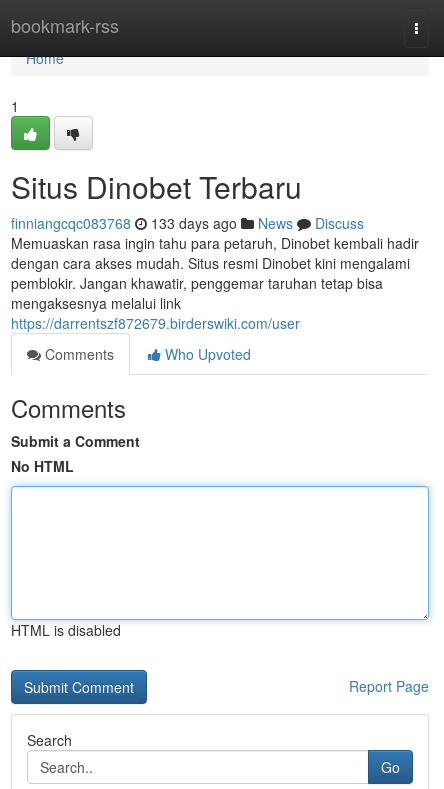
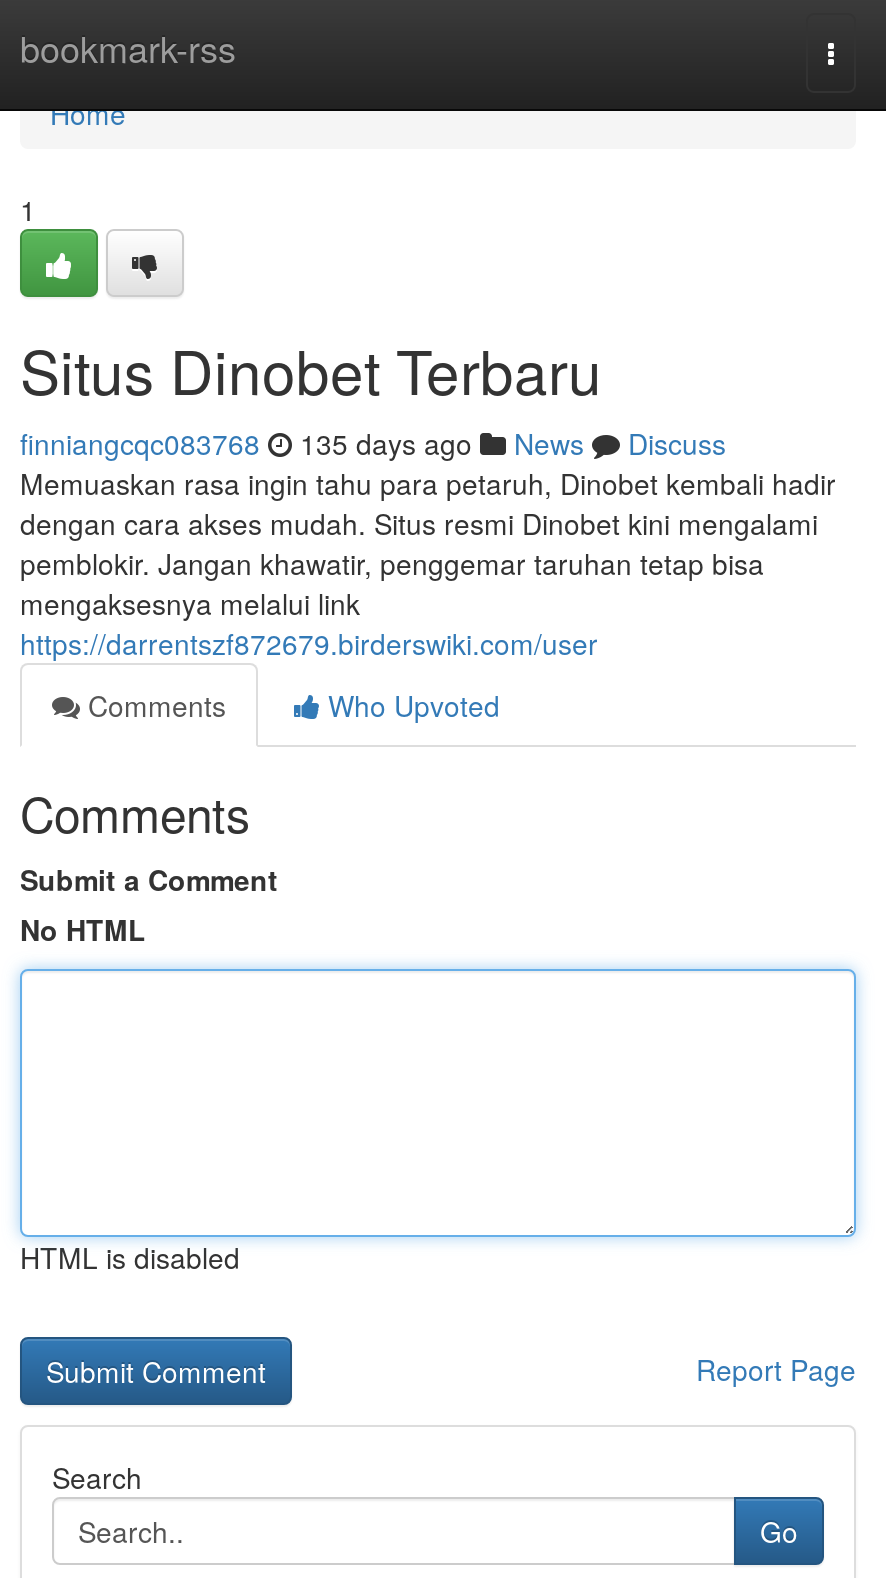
- finniangcqc083768 133 days ago News Discuss
+ finniangcqc083768 135 days ago News Discuss
